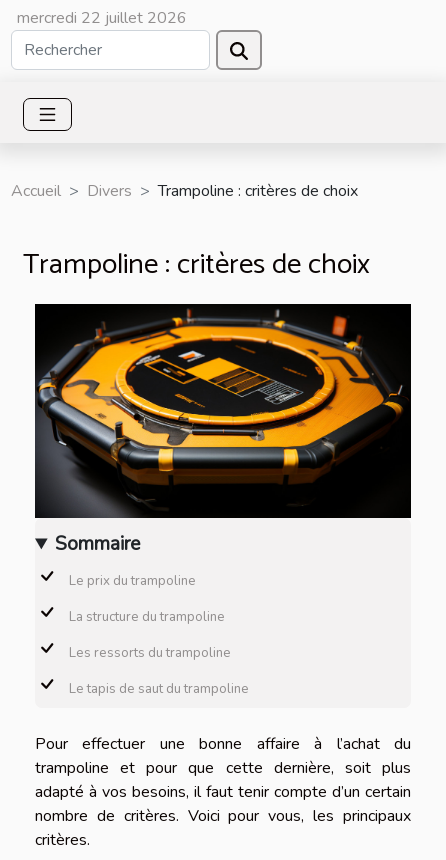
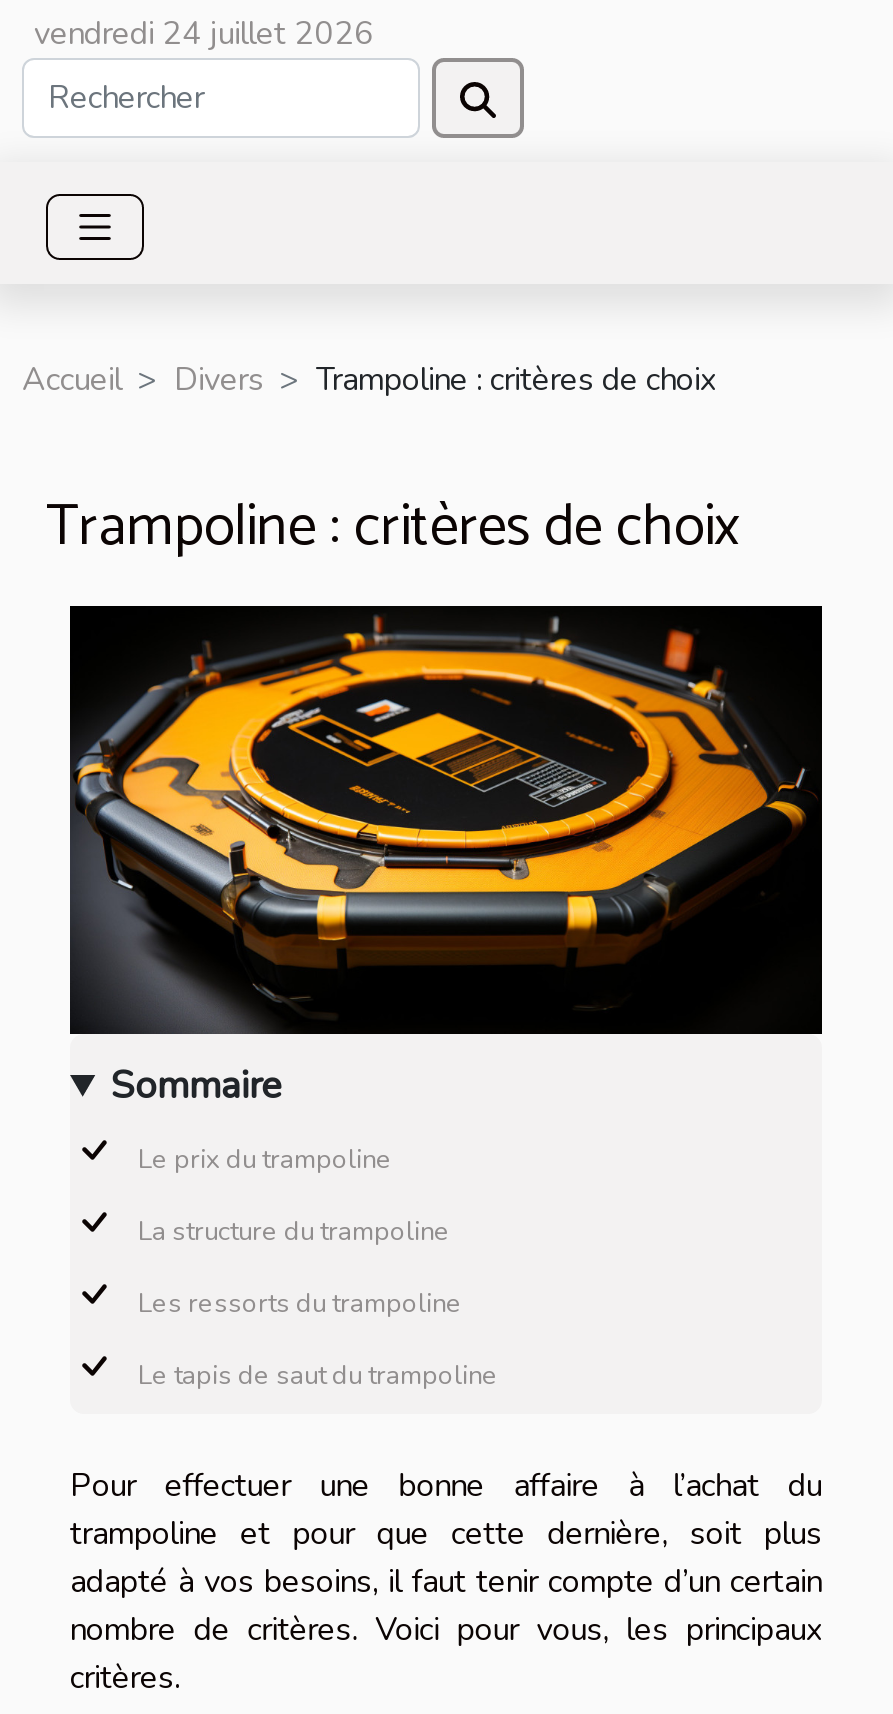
- mercredi 22 juillet 2026
+ vendredi 24 juillet 2026
